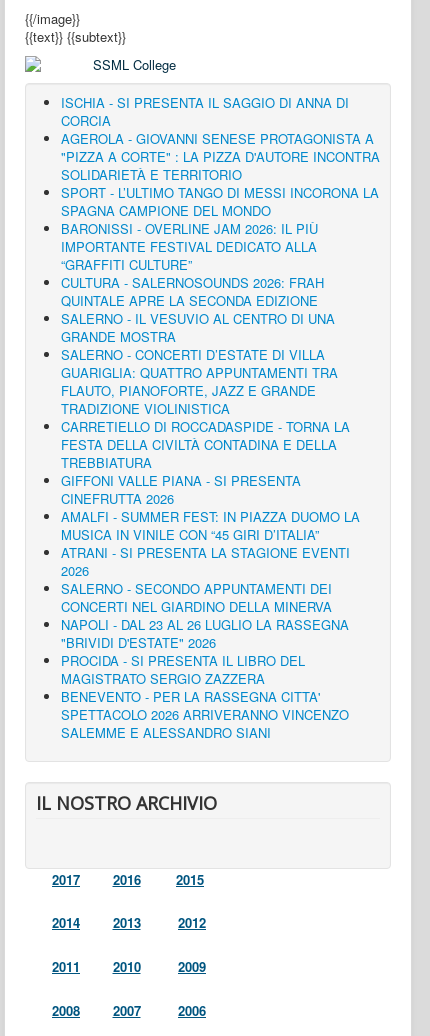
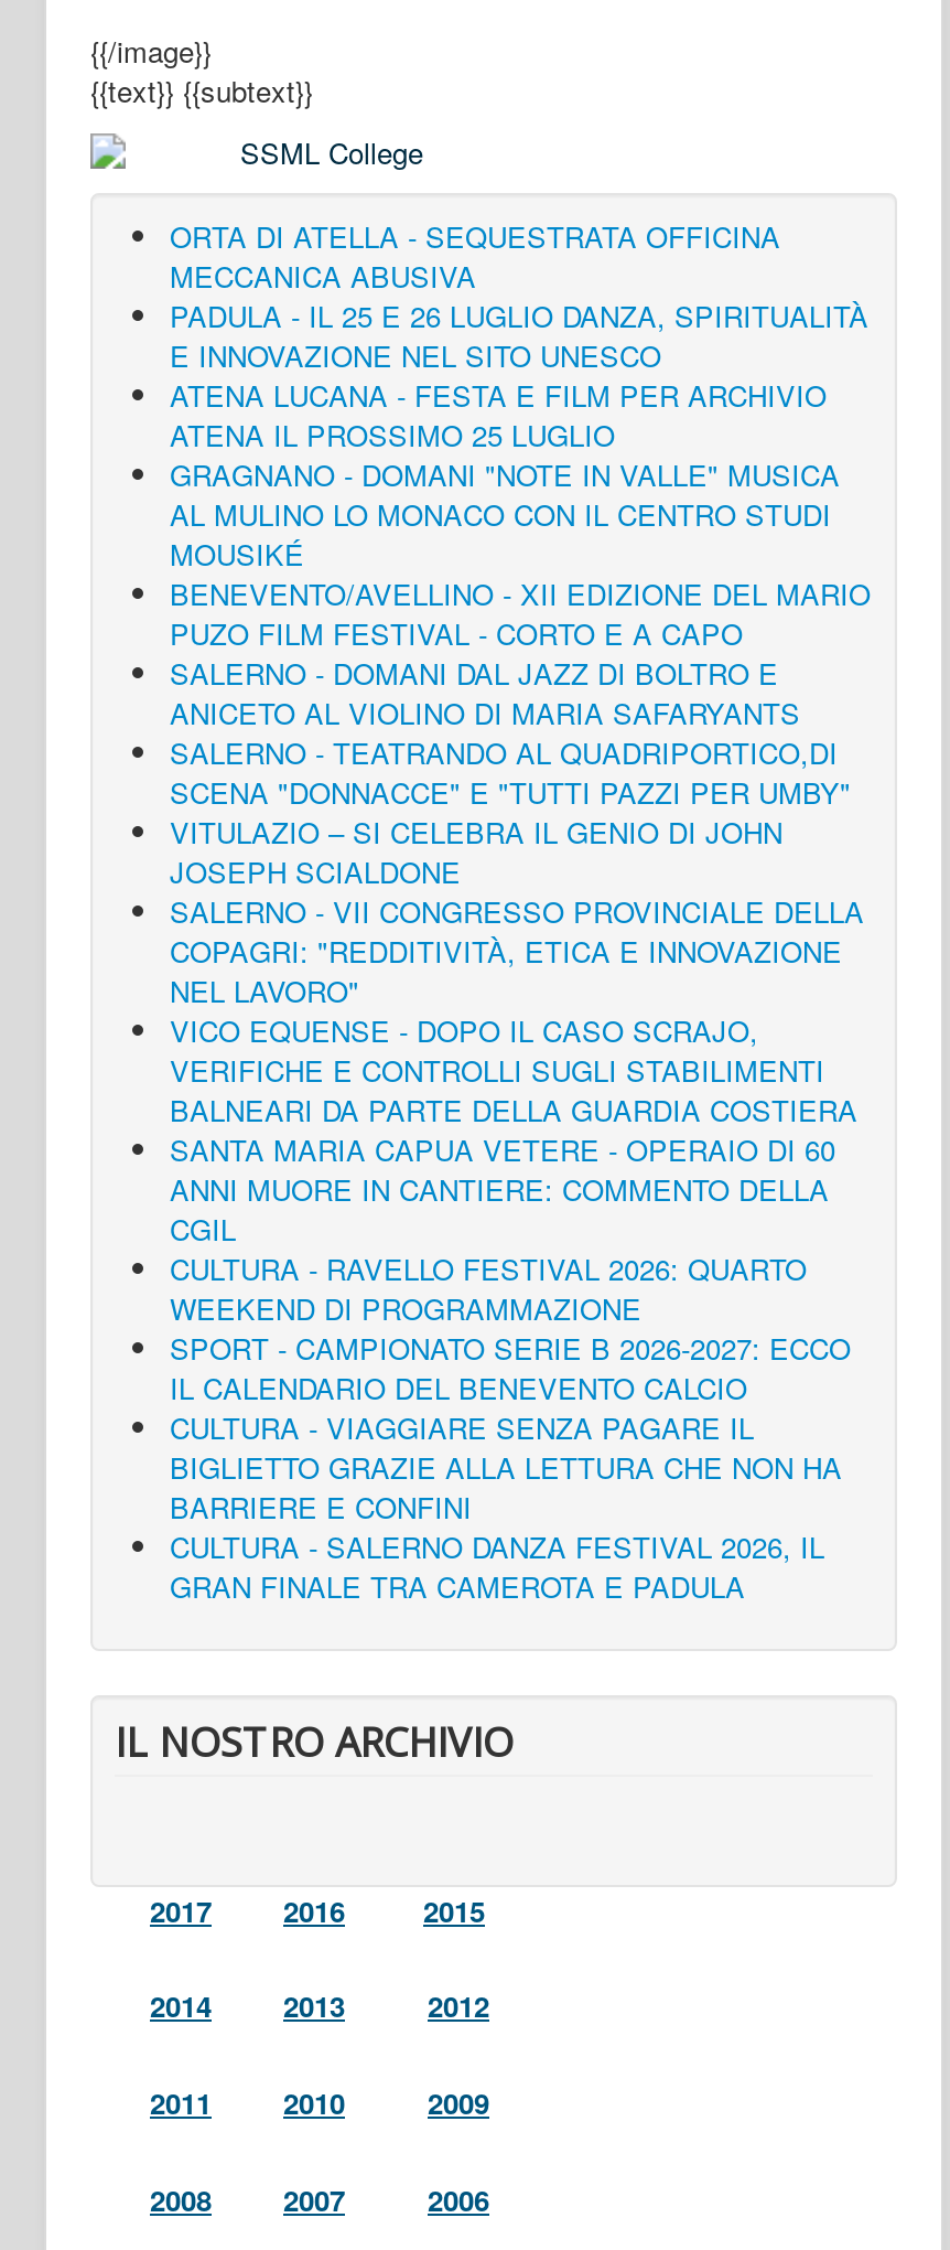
- ISCHIA - SI PRESENTA IL SAGGIO DI ANNA DI
- CORCIA
- AGEROLA - GIOVANNI SENESE PROTAGONISTA A
- "PIZZA A CORTE" : LA PIZZA D'AUTORE INCONTRA
- SOLIDARIETÀ E TERRITORIO
- SPORT - L’ULTIMO TANGO DI MESSI INCORONA LA
- SPAGNA CAMPIONE DEL MONDO
- BARONISSI - OVERLINE JAM 2026: IL PIÙ
- IMPORTANTE FESTIVAL DEDICATO ALLA
- “GRAFFITI CULTURE”
- CULTURA - SALERNOSOUNDS 2026: FRAH
- QUINTALE APRE LA SECONDA EDIZIONE
- SALERNO - IL VESUVIO AL CENTRO DI UNA
- GRANDE MOSTRA
- SALERNO - CONCERTI D’ESTATE DI VILLA
- GUARIGLIA: QUATTRO APPUNTAMENTI TRA
- FLAUTO, PIANOFORTE, JAZZ E GRANDE
- TRADIZIONE VIOLINISTICA
- CARRETIELLO DI ROCCADASPIDE - TORNA LA
- FESTA DELLA CIVILTÀ CONTADINA E DELLA
- TREBBIATURA
- GIFFONI VALLE PIANA - SI PRESENTA
- CINEFRUTTA 2026
- AMALFI - SUMMER FEST: IN PIAZZA DUOMO LA
- MUSICA IN VINILE CON “45 GIRI D’ITALIA”
- ATRANI - SI PRESENTA LA STAGIONE EVENTI
- 2026
- SALERNO - SECONDO APPUNTAMENTI DEI
- CONCERTI NEL GIARDINO DELLA MINERVA
- NAPOLI - DAL 23 AL 26 LUGLIO LA RASSEGNA
- "BRIVIDI D'ESTATE" 2026
- PROCIDA - SI PRESENTA IL LIBRO DEL
- MAGISTRATO SERGIO ZAZZERA
- BENEVENTO - PER LA RASSEGNA CITTA'
- SPETTACOLO 2026 ARRIVERANNO VINCENZO
- SALEMME E ALESSANDRO SIANI
+ ORTA DI ATELLA - SEQUESTRATA OFFICINA
+ MECCANICA ABUSIVA
+ PADULA - IL 25 E 26 LUGLIO DANZA, SPIRITUALITÀ
+ E INNOVAZIONE NEL SITO UNESCO
+ ATENA LUCANA - FESTA E FILM PER ARCHIVIO
+ ATENA IL PROSSIMO 25 LUGLIO
+ GRAGNANO - DOMANI "NOTE IN VALLE" MUSICA
+ AL MULINO LO MONACO CON IL CENTRO STUDI
+ MOUSIKÉ
+ BENEVENTO/AVELLINO - XII EDIZIONE DEL MARIO
+ PUZO FILM FESTIVAL - CORTO E A CAPO
+ SALERNO - DOMANI DAL JAZZ DI BOLTRO E
+ ANICETO AL VIOLINO DI MARIA SAFARYANTS
+ SALERNO - TEATRANDO AL QUADRIPORTICO,DI
+ SCENA "DONNACCE" E "TUTTI PAZZI PER UMBY"
+ VITULAZIO – SI CELEBRA IL GENIO DI JOHN
+ JOSEPH SCIALDONE
+ SALERNO - VII CONGRESSO PROVINCIALE DELLA
+ COPAGRI: "REDDITIVITÀ, ETICA E INNOVAZIONE
+ NEL LAVORO"
+ VICO EQUENSE - DOPO IL CASO SCRAJO,
+ VERIFICHE E CONTROLLI SUGLI STABILIMENTI
+ BALNEARI DA PARTE DELLA GUARDIA COSTIERA
+ SANTA MARIA CAPUA VETERE - OPERAIO DI 60
+ ANNI MUORE IN CANTIERE: COMMENTO DELLA
+ CGIL
+ CULTURA - RAVELLO FESTIVAL 2026: QUARTO
+ WEEKEND DI PROGRAMMAZIONE
+ SPORT - CAMPIONATO SERIE B 2026-2027: ECCO
+ IL CALENDARIO DEL BENEVENTO CALCIO
+ CULTURA - VIAGGIARE SENZA PAGARE IL
+ BIGLIETTO GRAZIE ALLA LETTURA CHE NON HA
+ BARRIERE E CONFINI
+ CULTURA - SALERNO DANZA FESTIVAL 2026, IL
+ GRAN FINALE TRA CAMEROTA E PADULA
